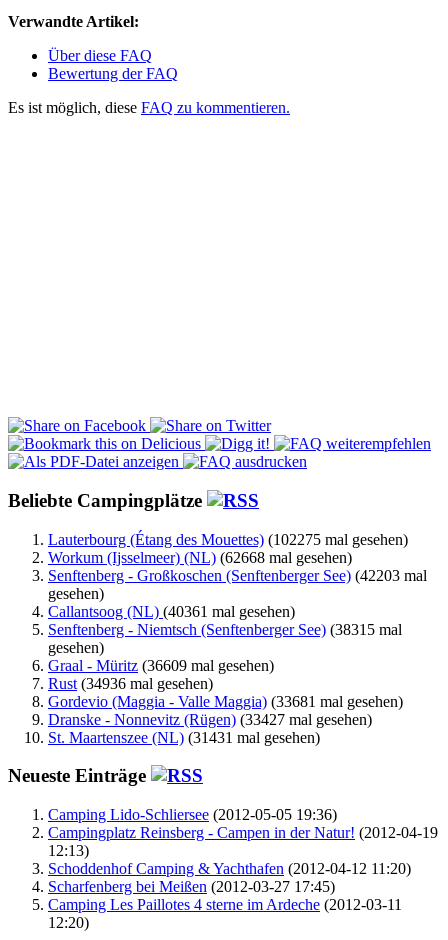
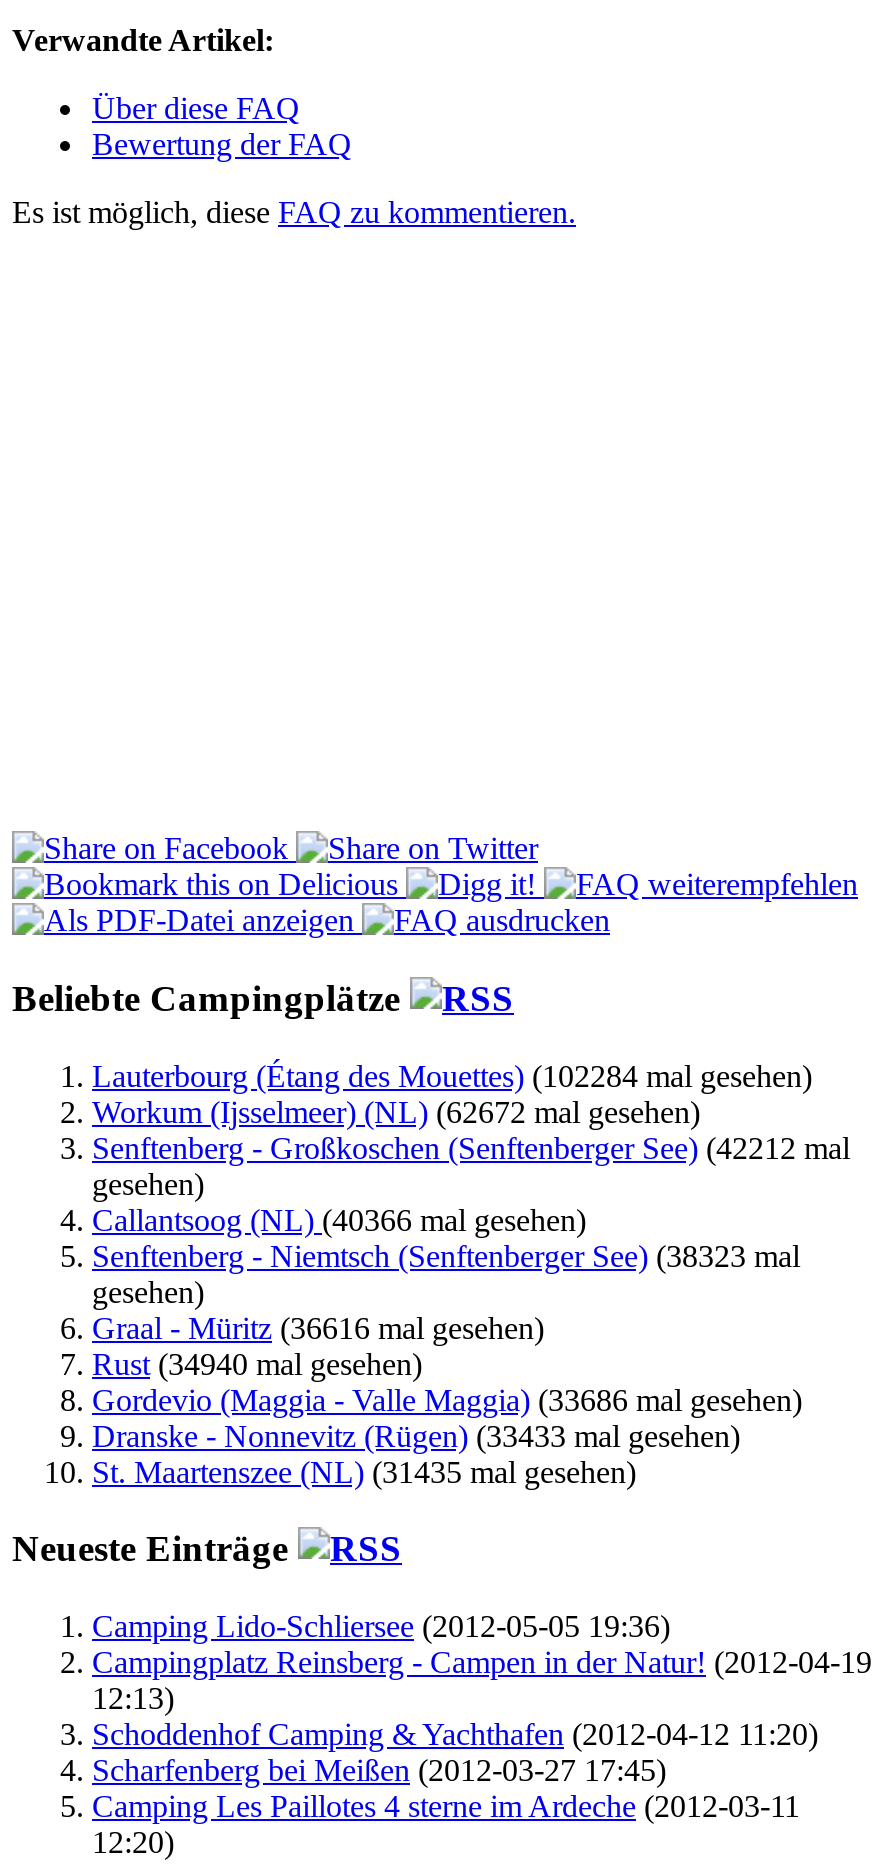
- Lauterbourg (Étang des Mouettes) (102275 mal gesehen)
+ Lauterbourg (Étang des Mouettes) (102284 mal gesehen)

- Workum (Ijsselmeer) (NL) (62668 mal gesehen)
+ Workum (Ijsselmeer) (NL) (62672 mal gesehen)

- Senftenberg - Großkoschen (Senftenberger See) (42203 mal
+ Senftenberg - Großkoschen (Senftenberger See) (42212 mal

- Callantsoog (NL) (40361 mal gesehen)
+ Callantsoog (NL) (40366 mal gesehen)

- Senftenberg - Niemtsch (Senftenberger See) (38315 mal
+ Senftenberg - Niemtsch (Senftenberger See) (38323 mal

- Graal - Müritz (36609 mal gesehen)
+ Graal - Müritz (36616 mal gesehen)

- Rust (34936 mal gesehen)
+ Rust (34940 mal gesehen)

- Gordevio (Maggia - Valle Maggia) (33681 mal gesehen)
+ Gordevio (Maggia - Valle Maggia) (33686 mal gesehen)

- Dranske - Nonnevitz (Rügen)(33427 mal gesehen)
+ Dranske - Nonnevitz (Rügen)(33433 mal gesehen)

- St. Maartenszee (NL) (31431 mal gesehen)
+ St. Maartenszee (NL) (31435 mal gesehen)
